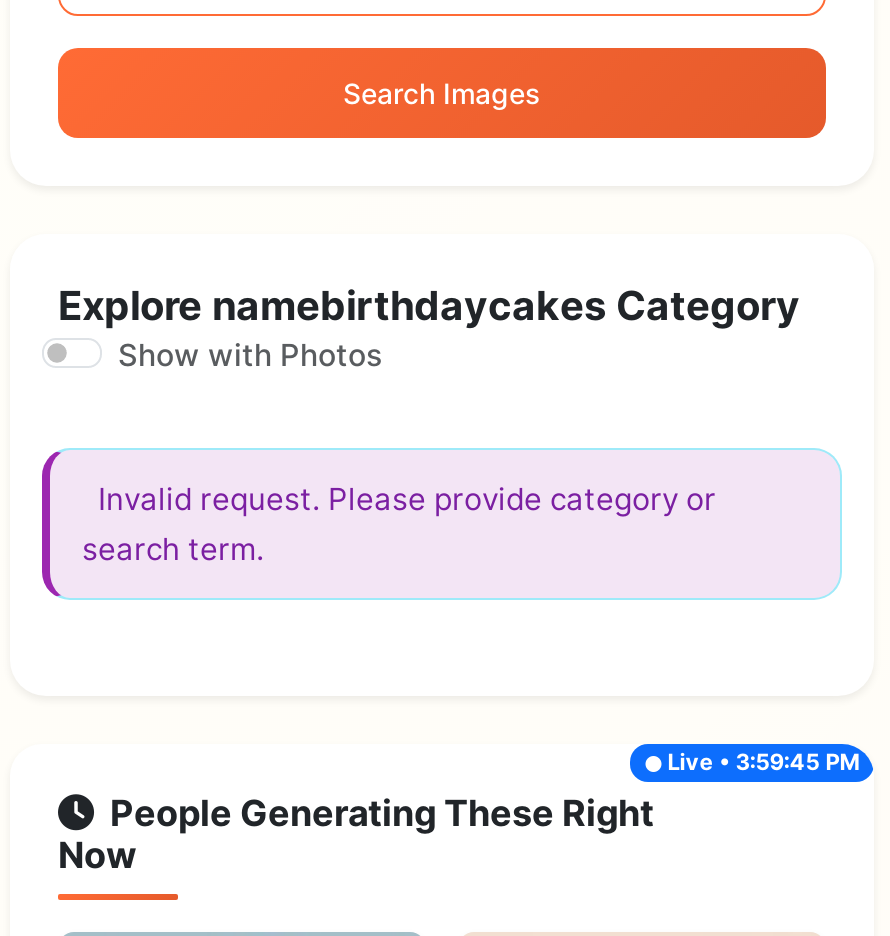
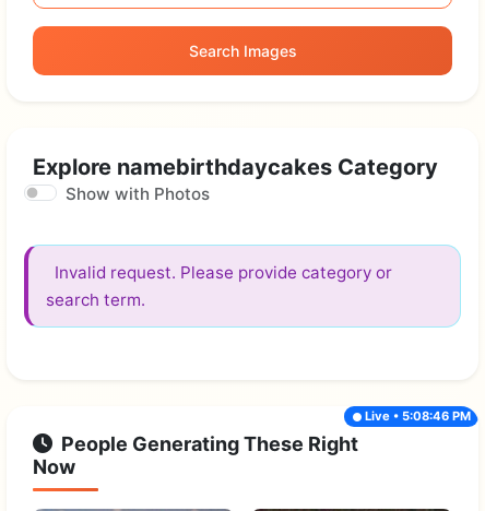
- Live • 3:59:45 PM
+ Live • 5:08:46 PM
